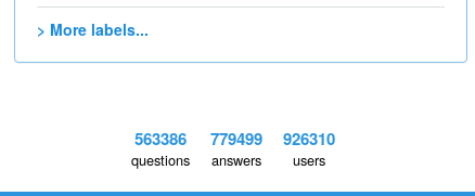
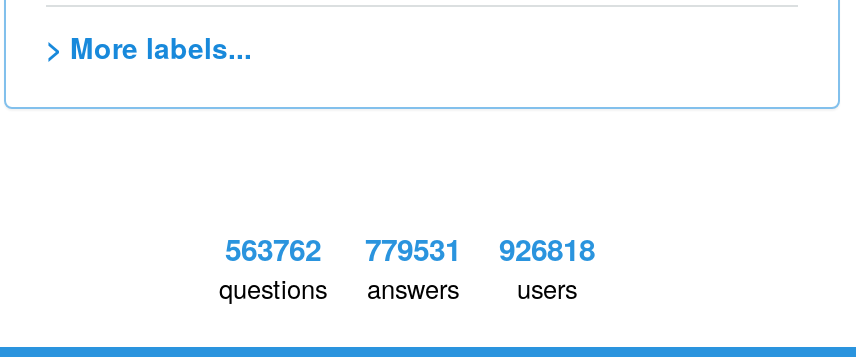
- 563386
+ 563762

- 779499
+ 779531

- 926310
+ 926818
